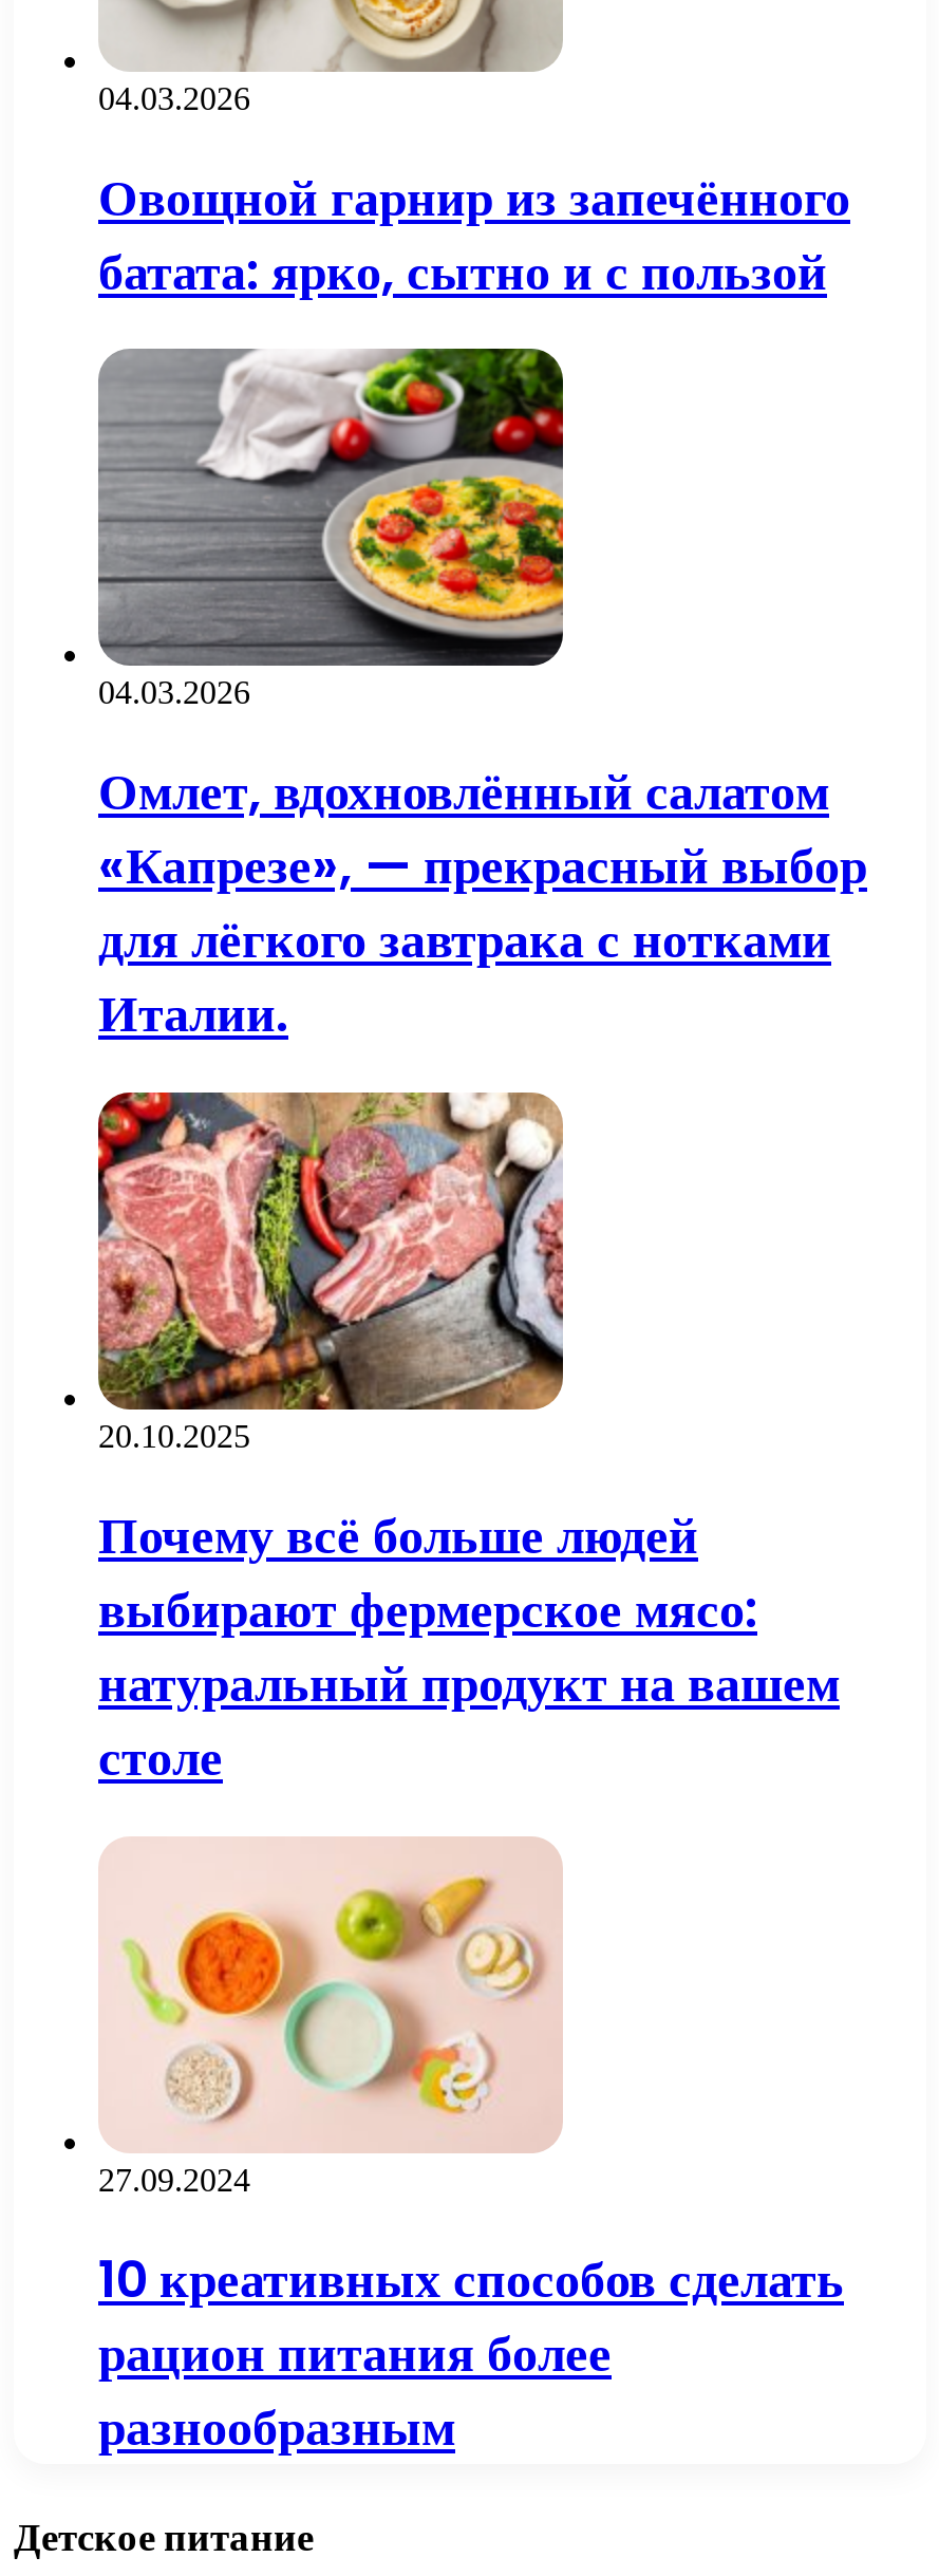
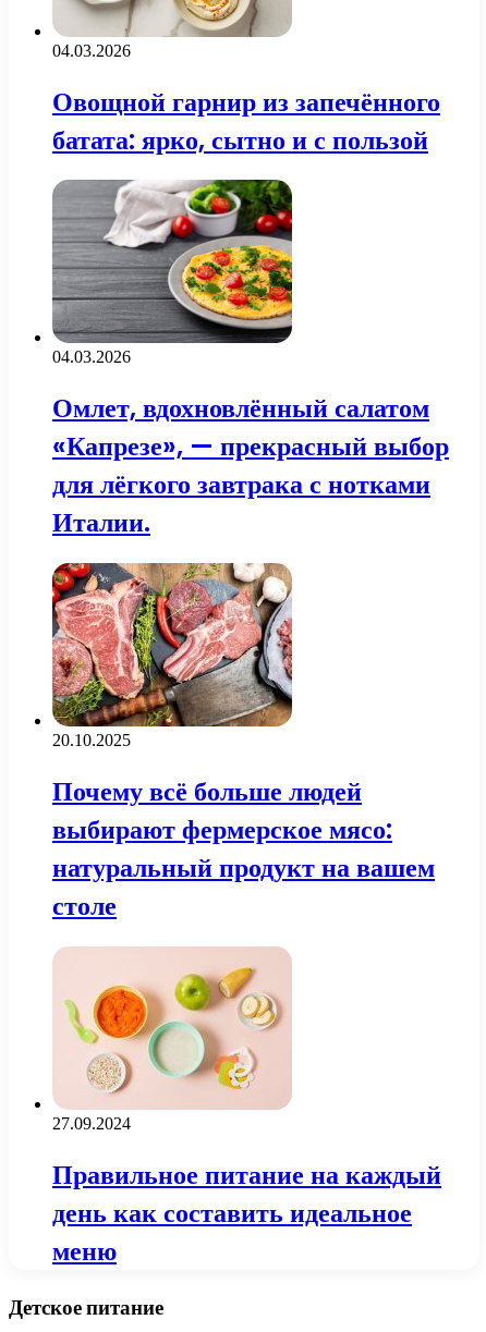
- 10 креативных способов сделать
- рацион питания более
- разнообразным
+ Правильное питание на каждый
+ день как составить идеальное
+ меню
